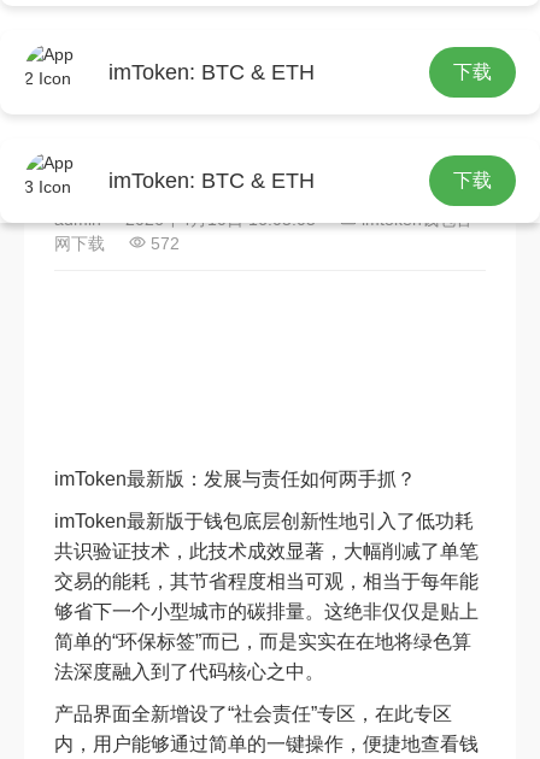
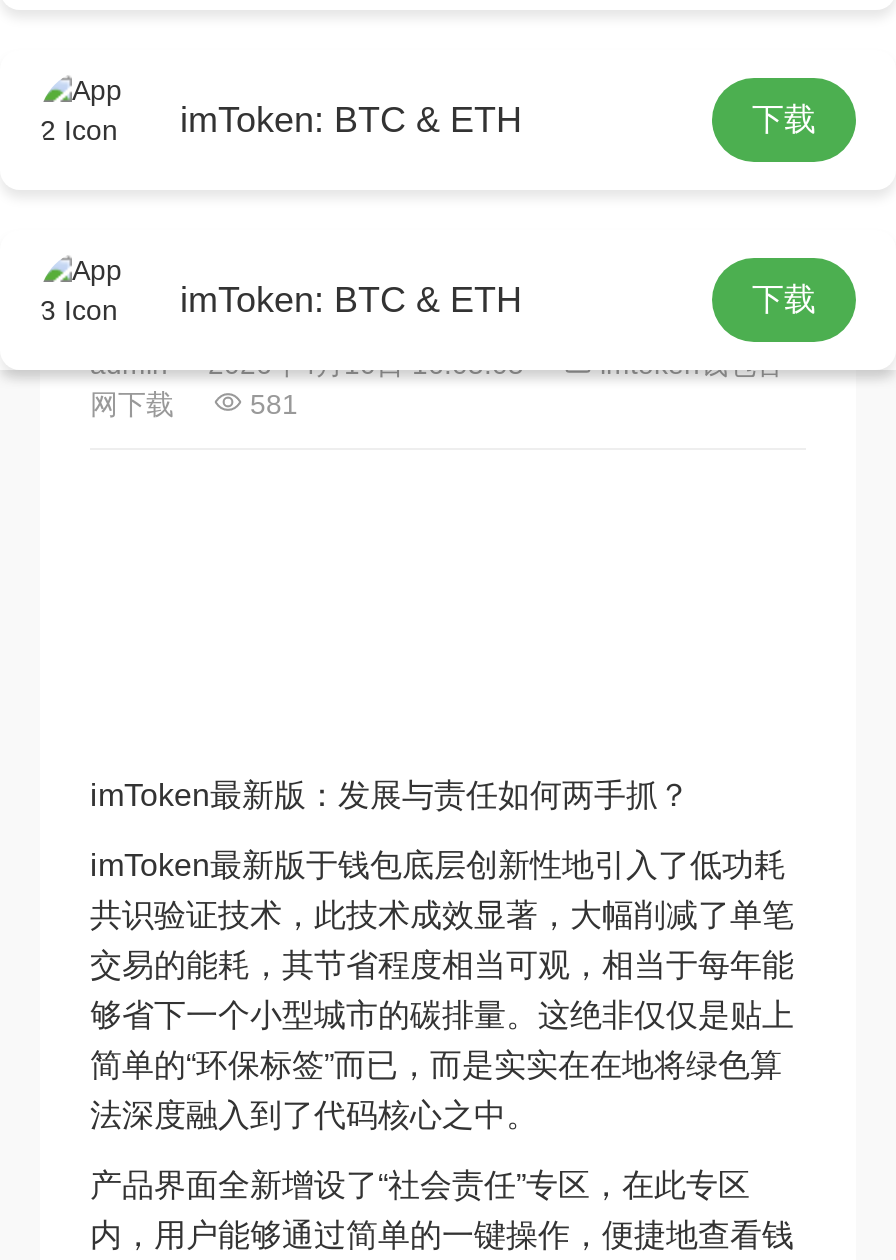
- 572
+ 581
